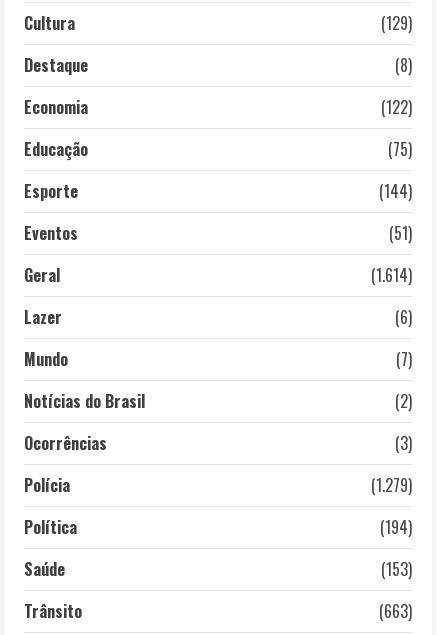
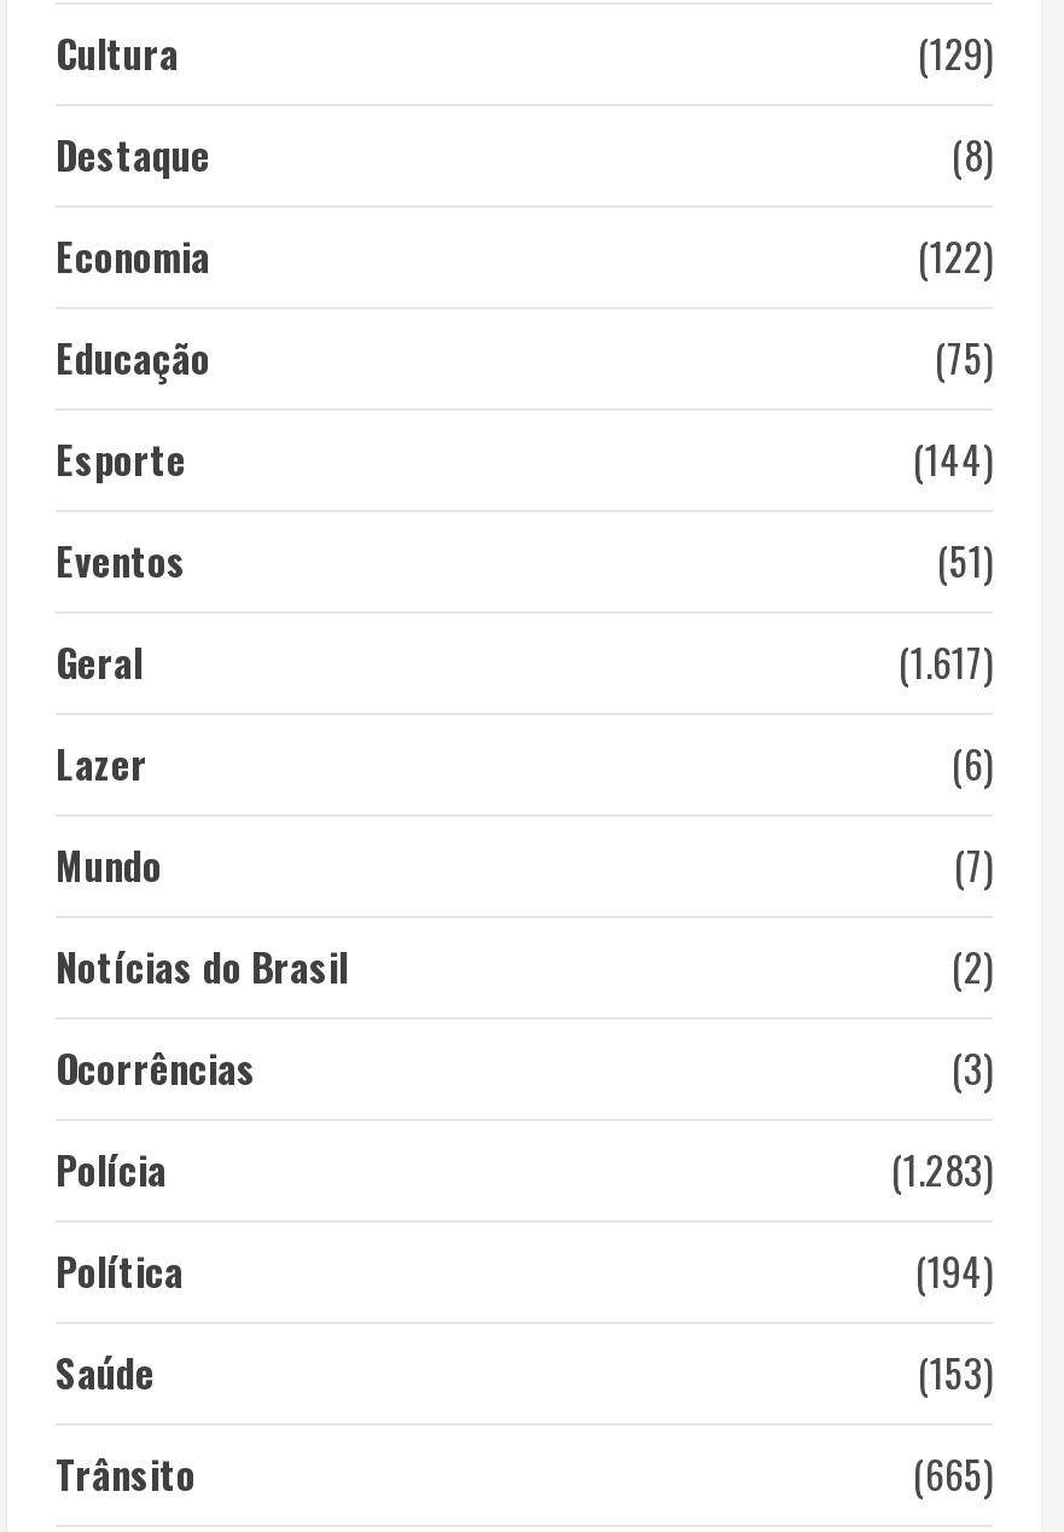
- (1.614)
+ (1.617)

- (1.279)
+ (1.283)

- (663)
+ (665)
